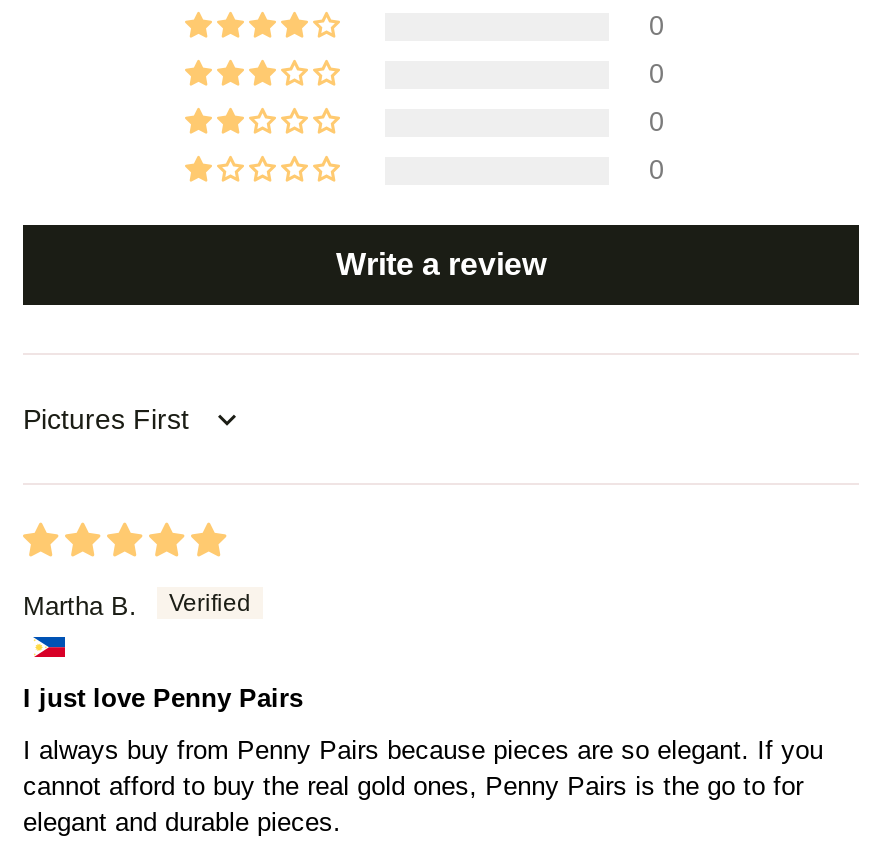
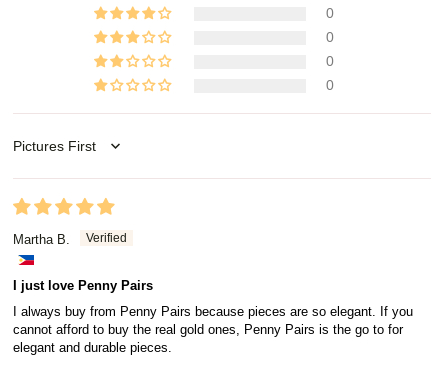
- Write a review
